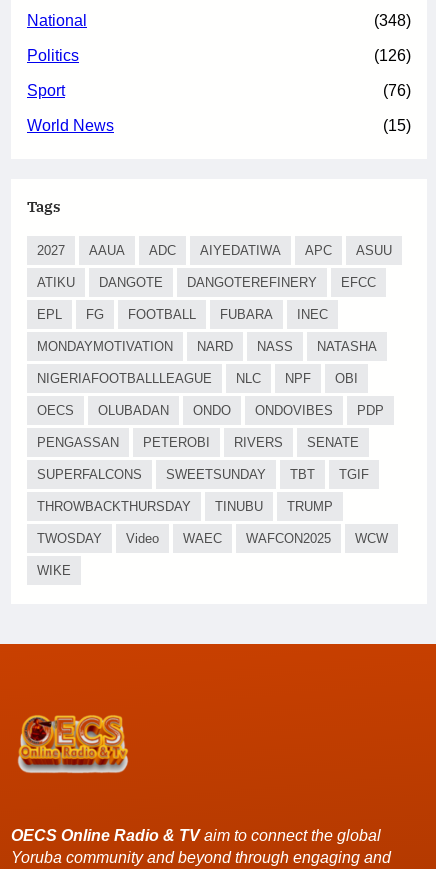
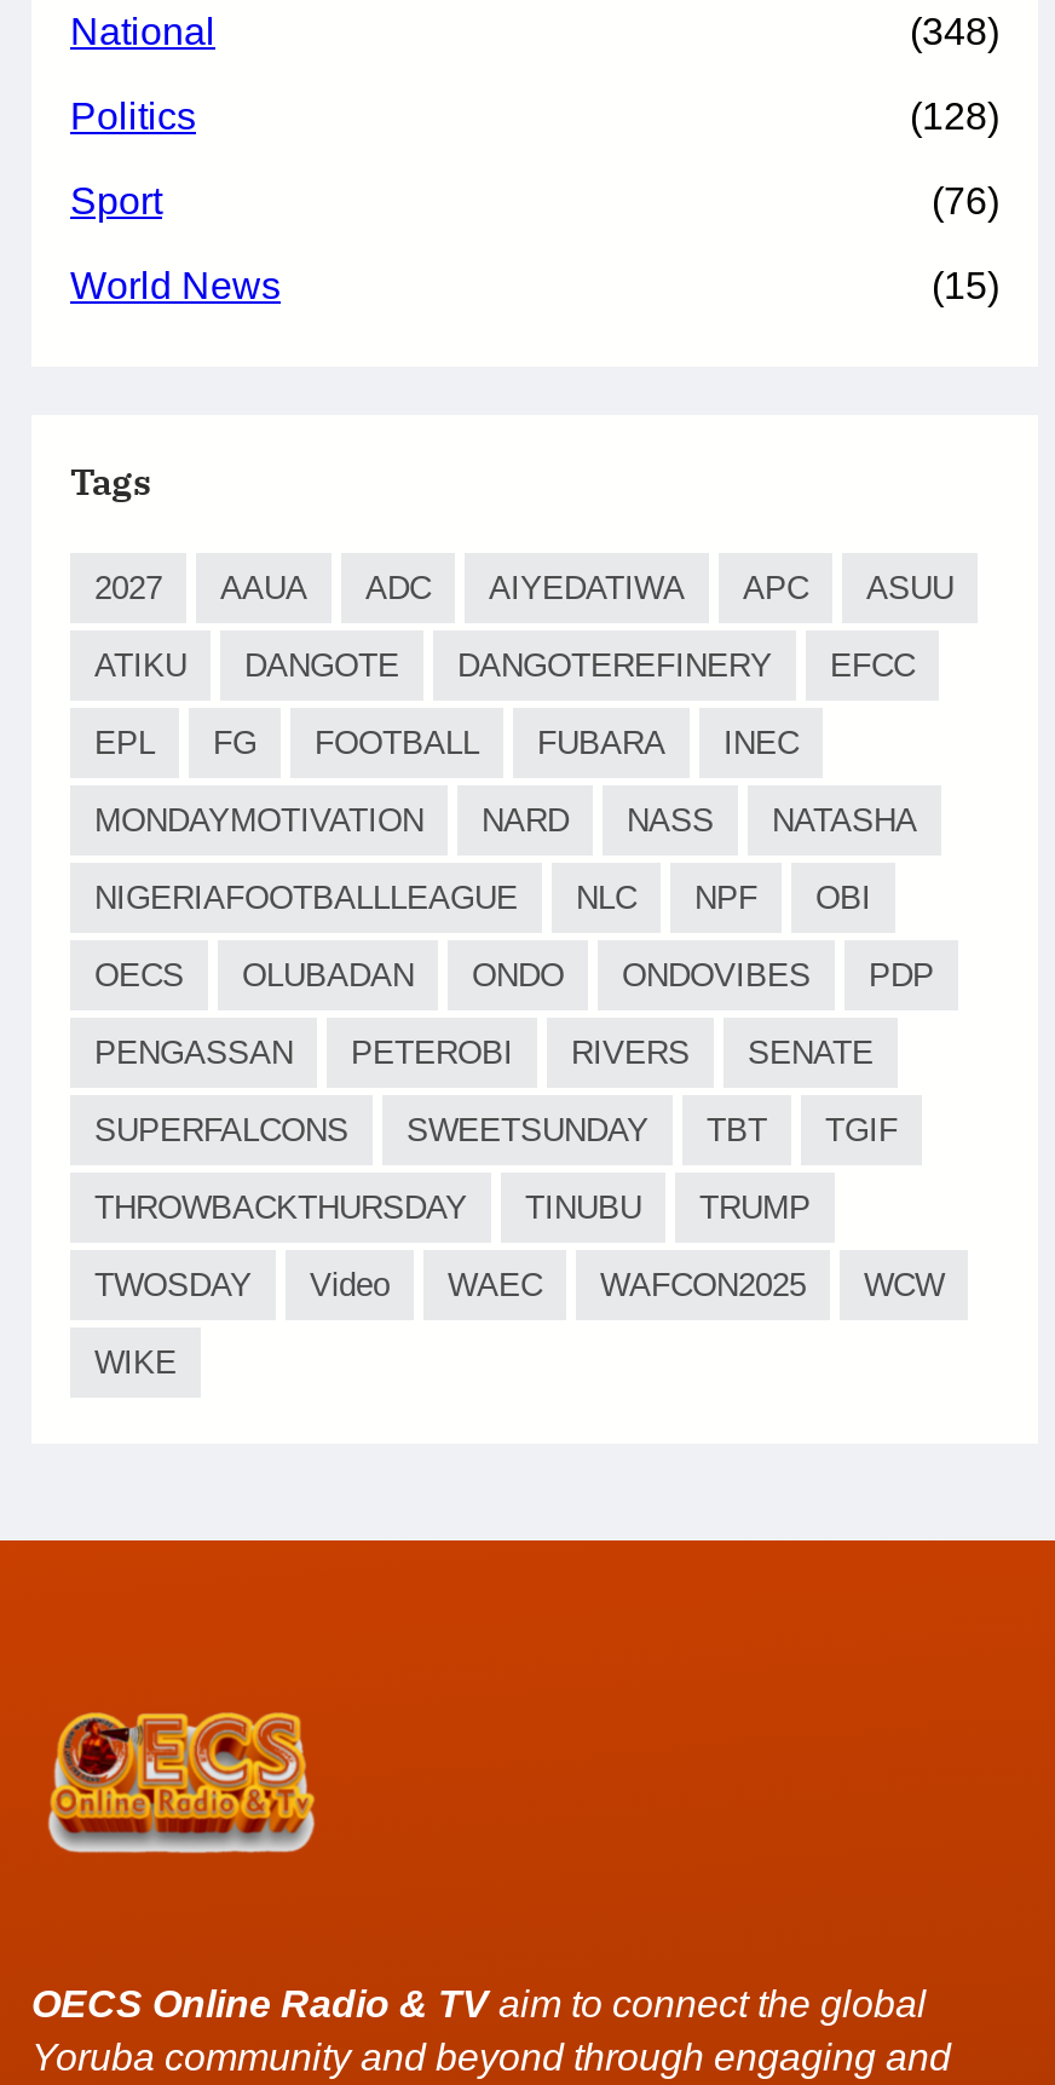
- (126)
+ (128)
